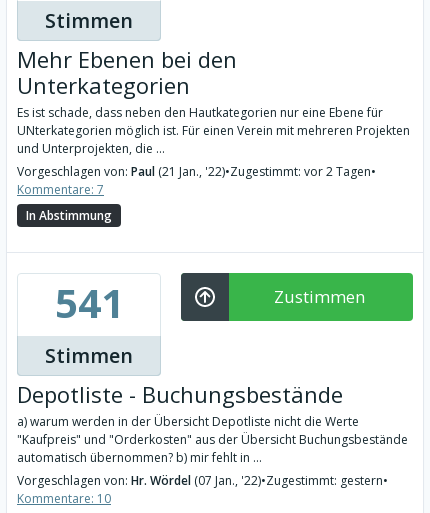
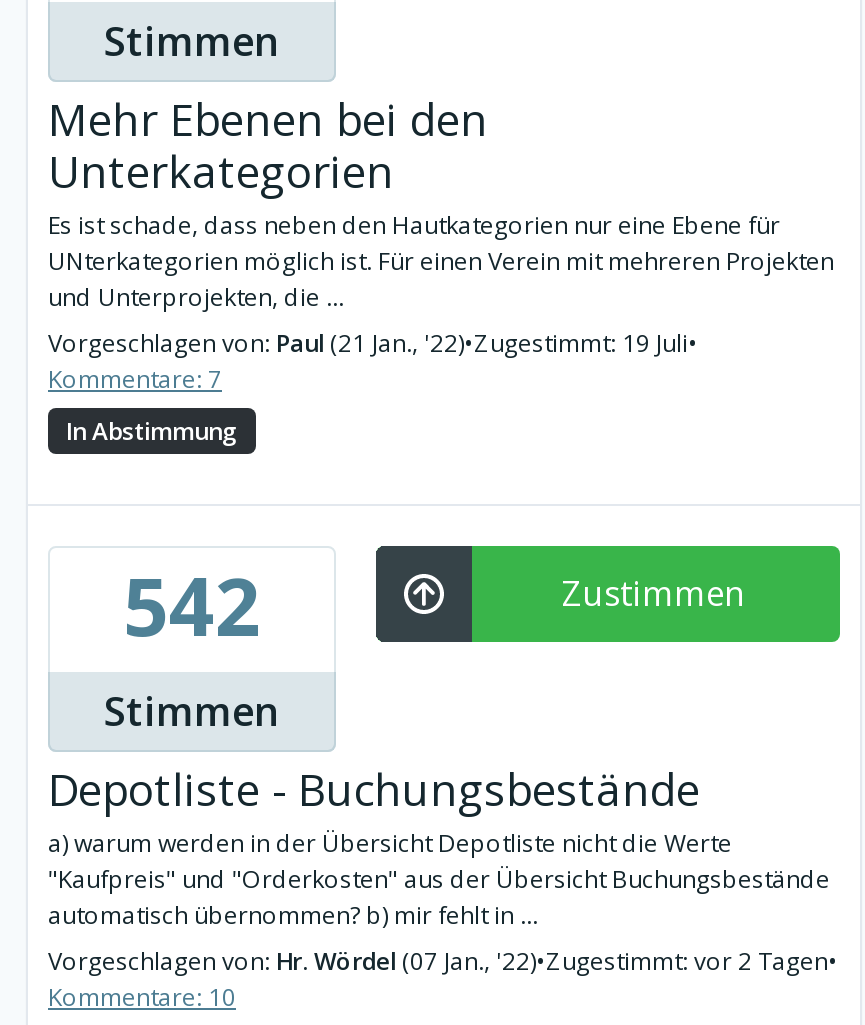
- Vorgeschlagen von: Paul (21 Jan., '22)•Zugestimmt: vor 2 Tagen•
+ Vorgeschlagen von: Paul (21 Jan., '22)•Zugestimmt: 19 Juli•

- 541
+ 542

- Vorgeschlagen von: Hr. Wördel (07 Jan., '22)•Zugestimmt: gestern•
+ Vorgeschlagen von: Hr. Wördel (07 Jan., '22)•Zugestimmt: vor 2 Tagen•
